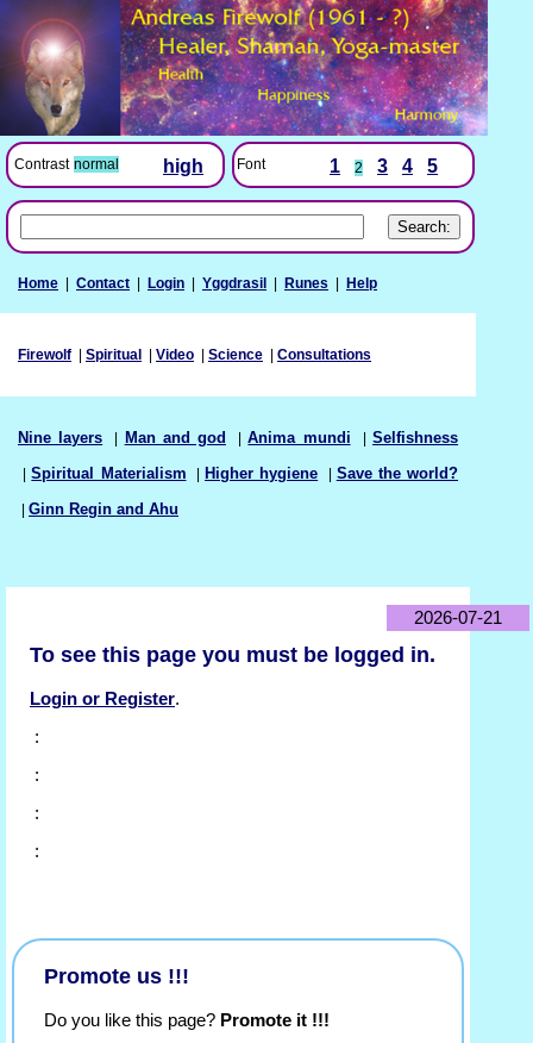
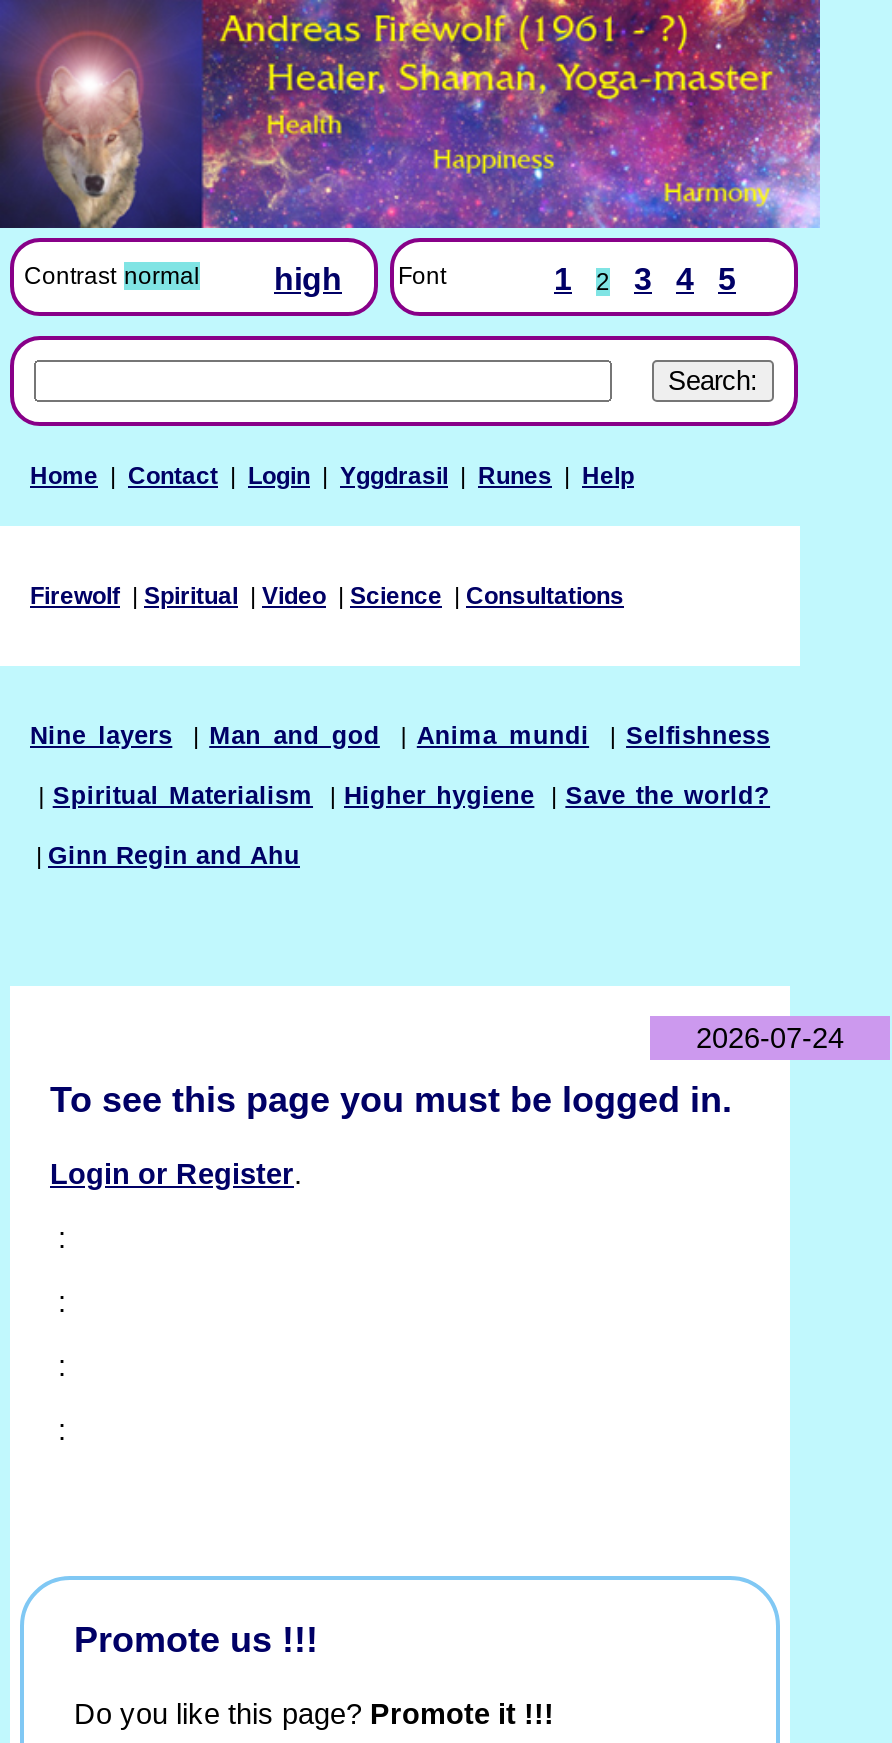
- 2026-07-21
+ 2026-07-24
